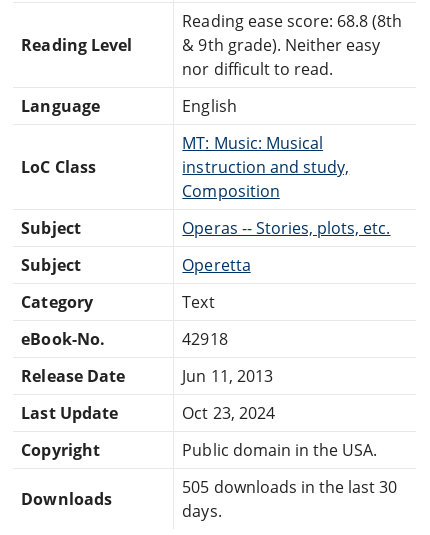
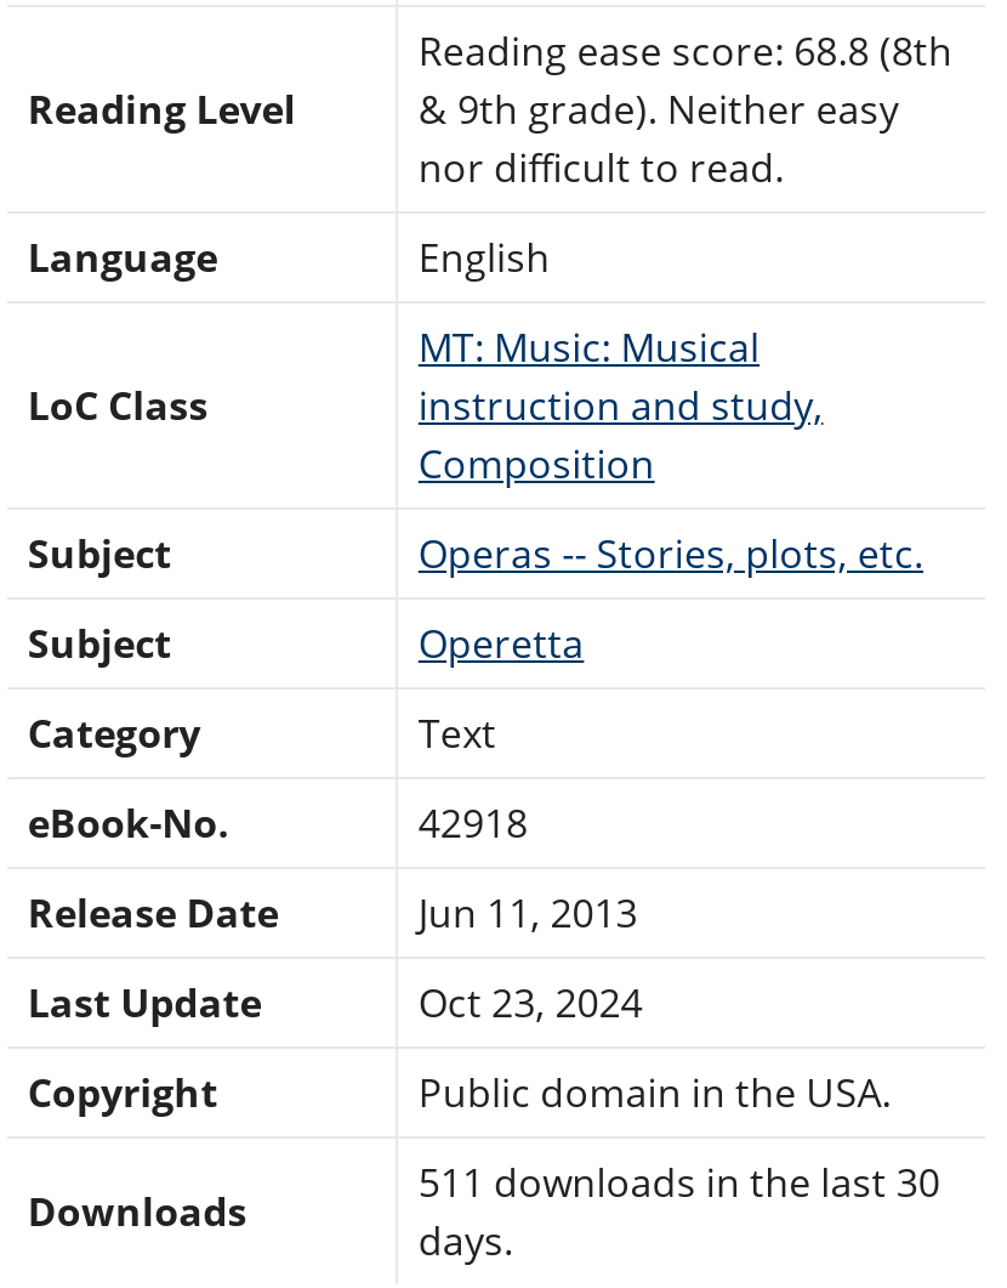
- 505 downloads in the last 30
+ 511 downloads in the last 30
